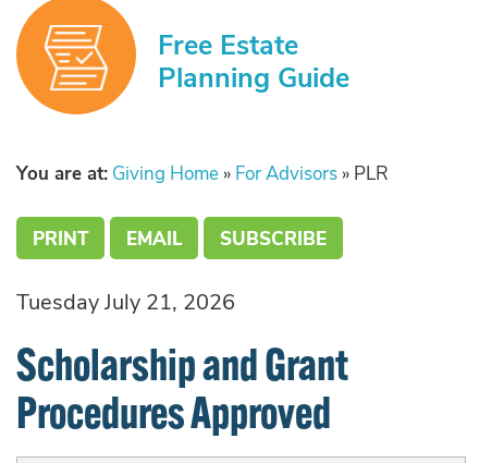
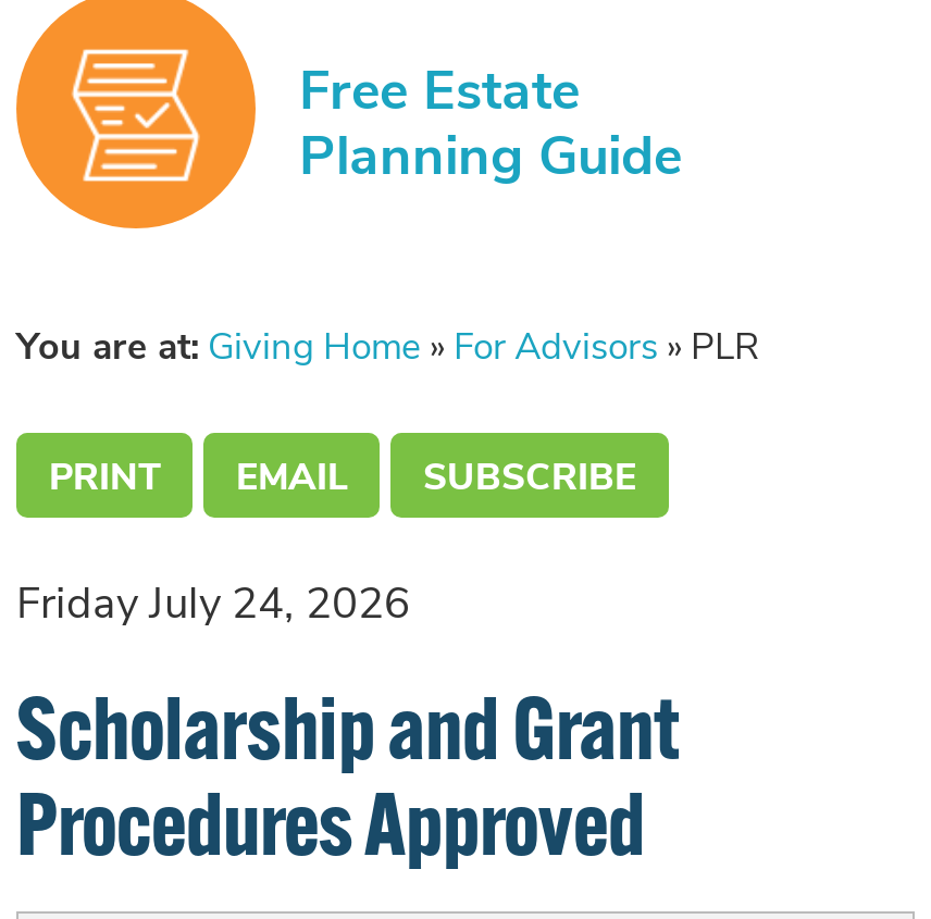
- Tuesday July 21, 2026
+ Friday July 24, 2026
